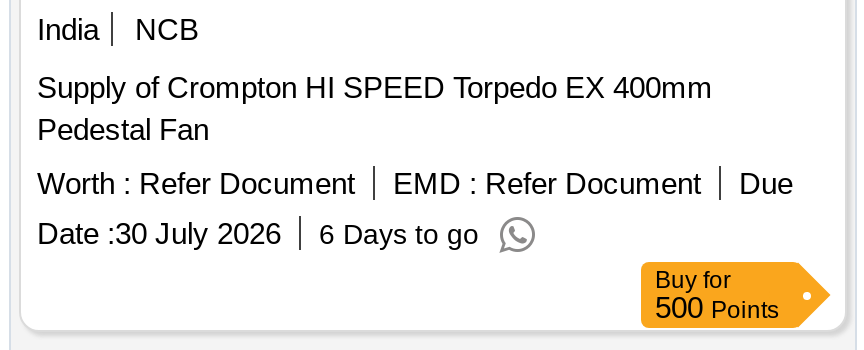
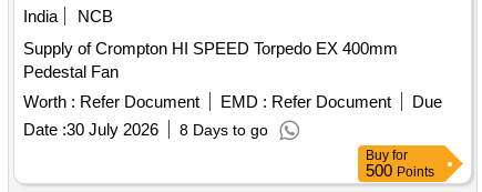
- Date : 30 July 2026 6 Days to go
+ Date : 30 July 2026 8 Days to go
